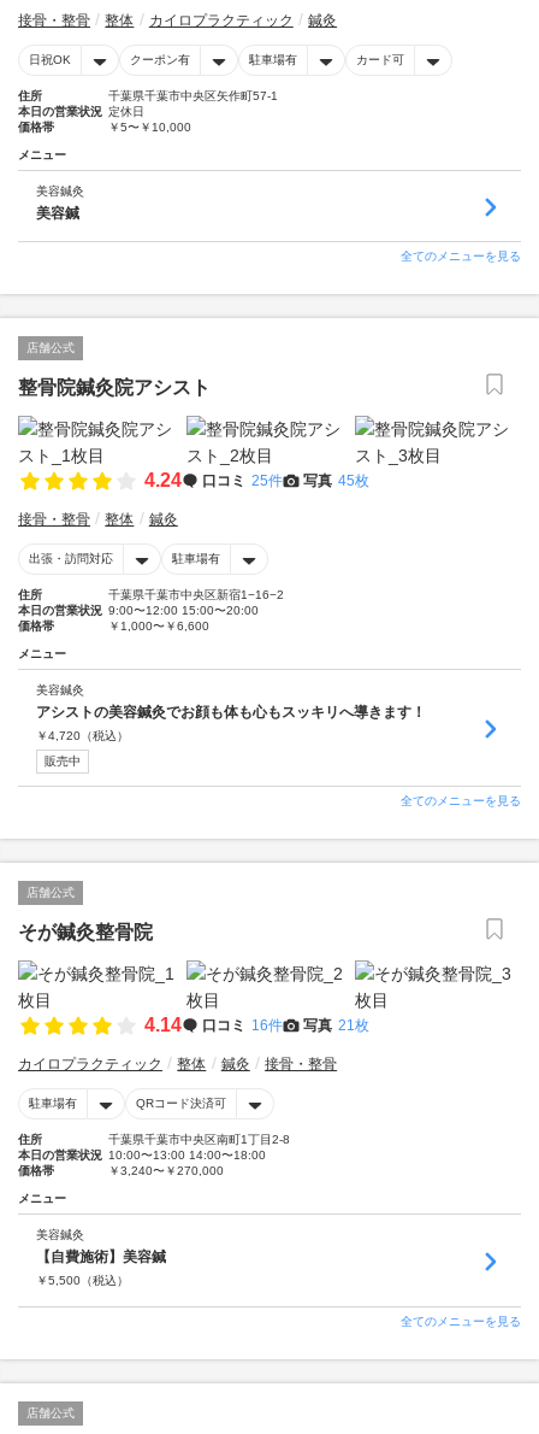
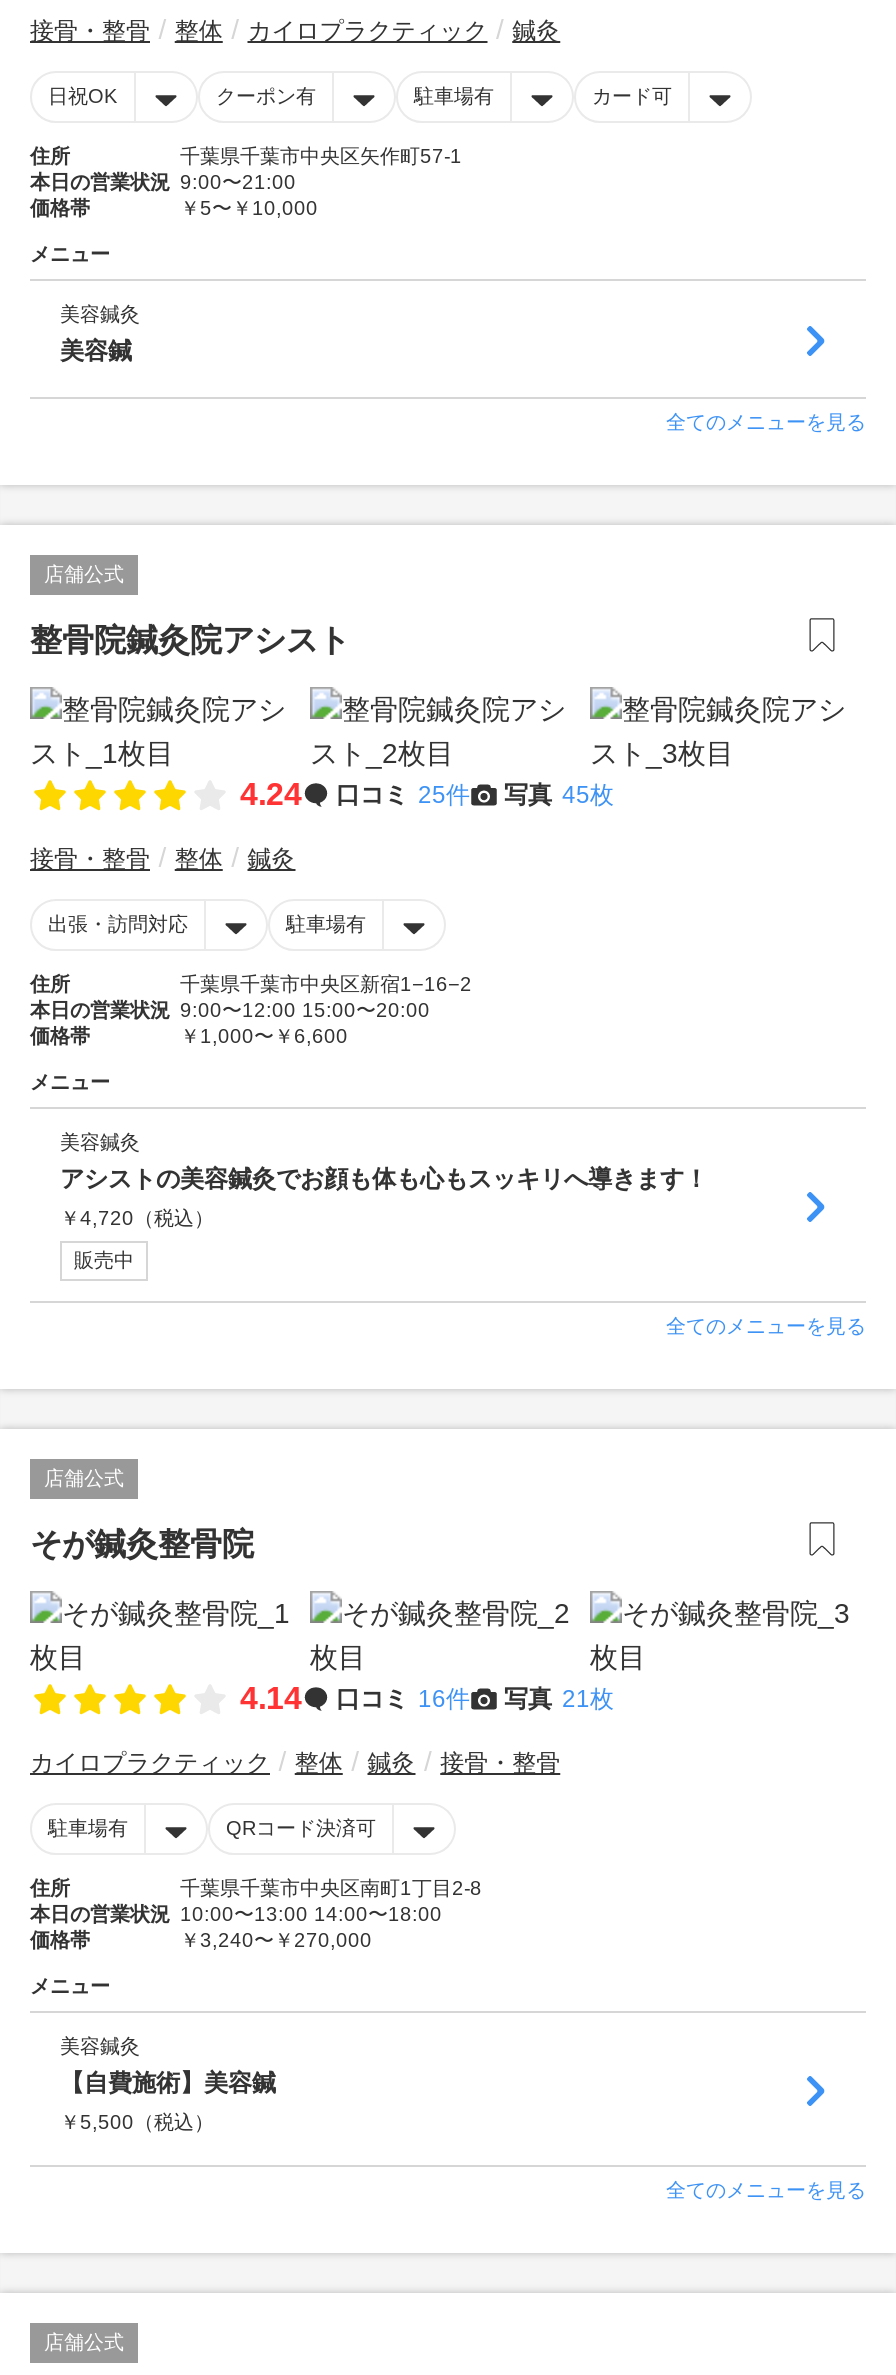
- 本日の営業状況 定休日
+ 本日の営業状況 9:00〜21:00
